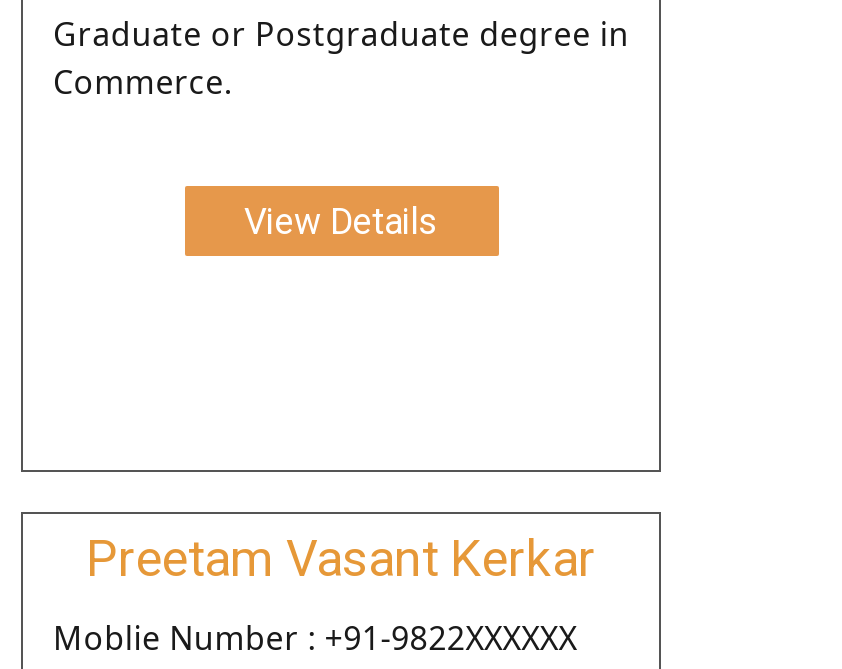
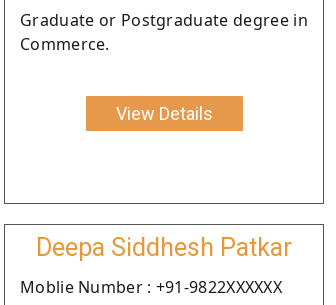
- Preetam Vasant Kerkar
+ Deepa Siddhesh Patkar
